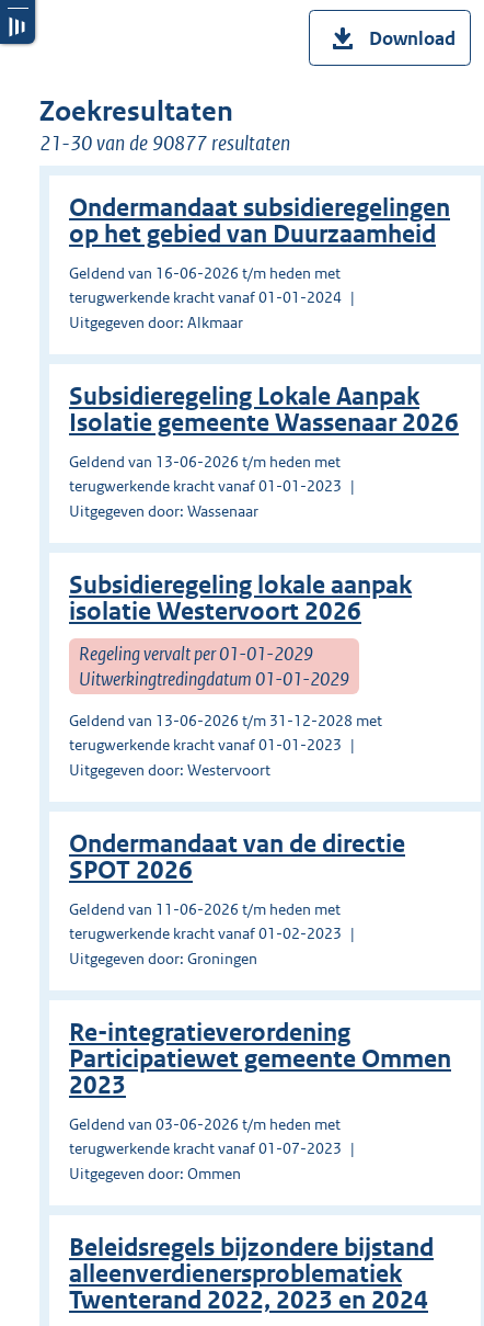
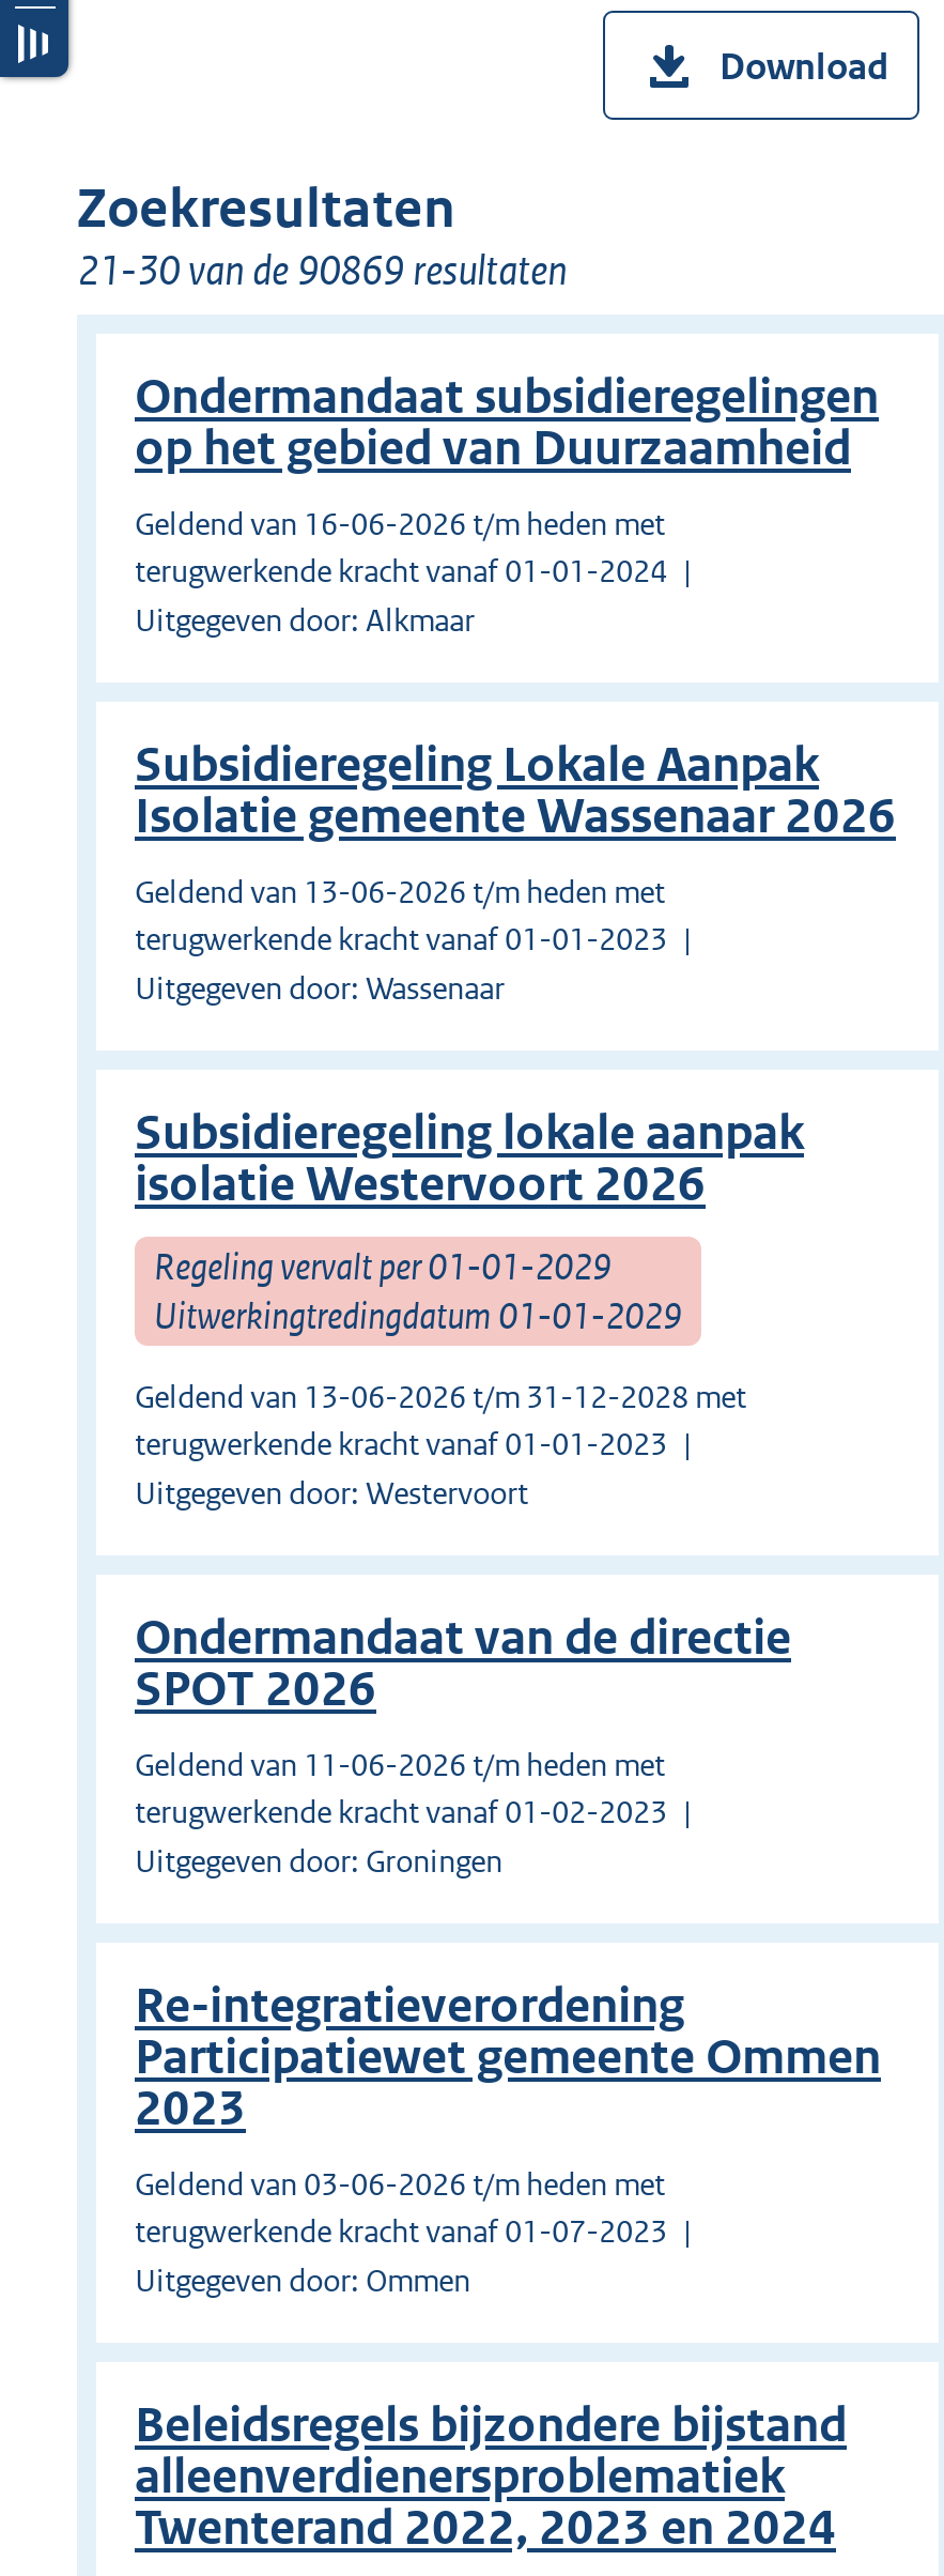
- 21-30 van de 90877 resultaten
+ 21-30 van de 90869 resultaten
